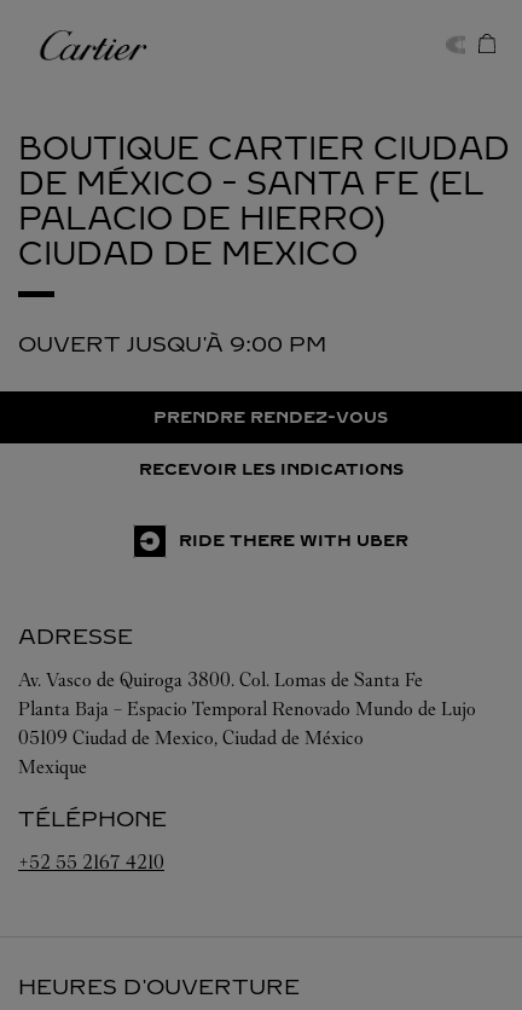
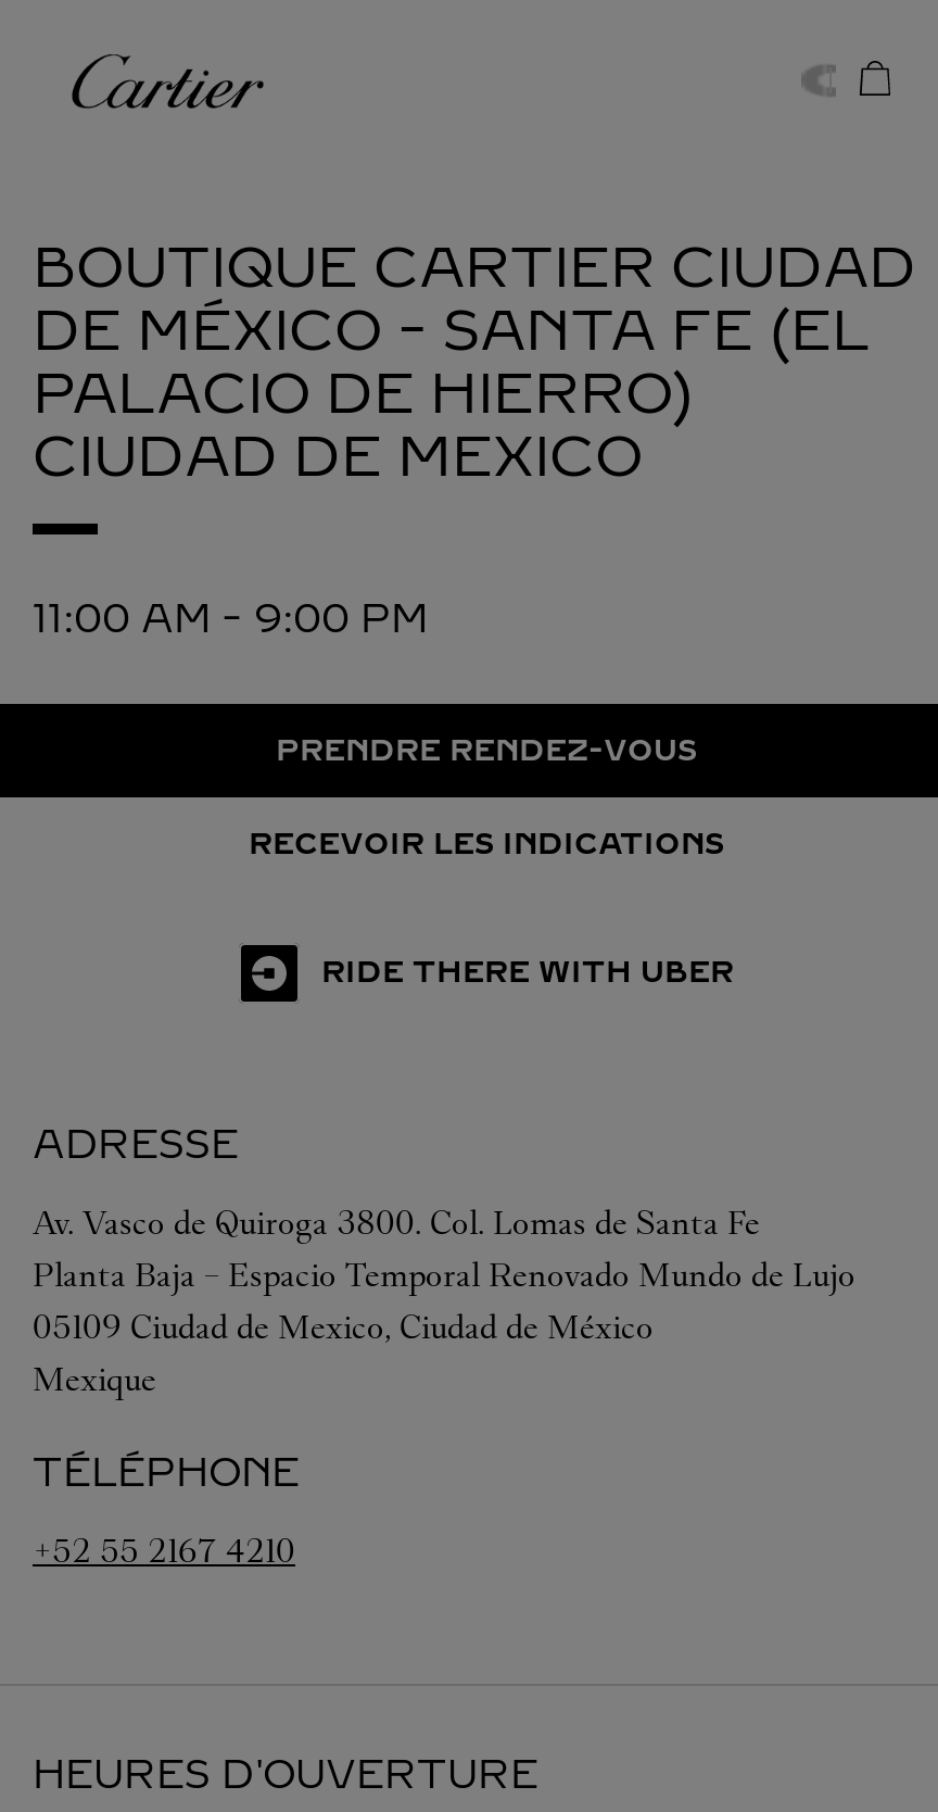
- OUVERT JUSQU'À 9:00 PM
+ 11:00 AM - 9:00 PM
